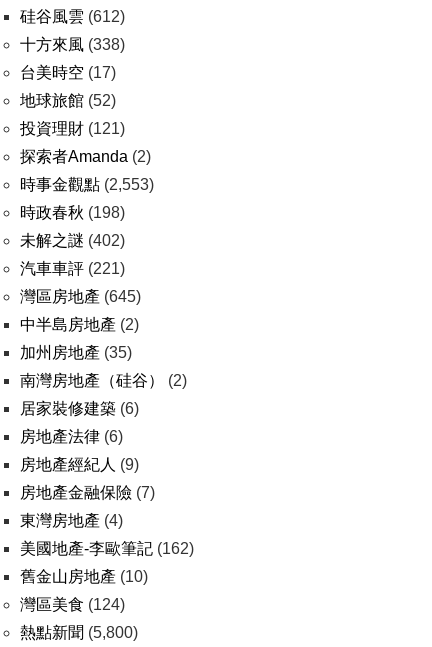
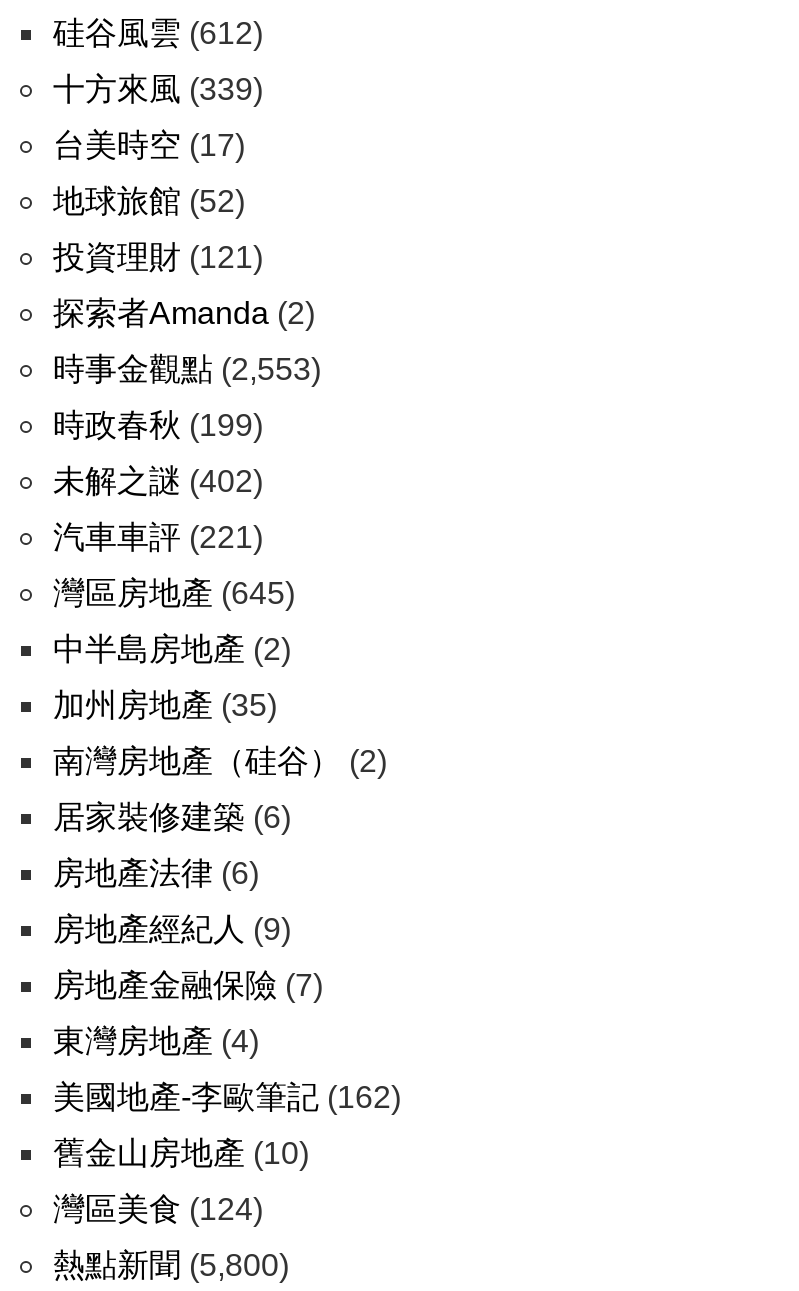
- 十方來風(338)
+ 十方來風(339)

- 時政春秋(198)
+ 時政春秋(199)
